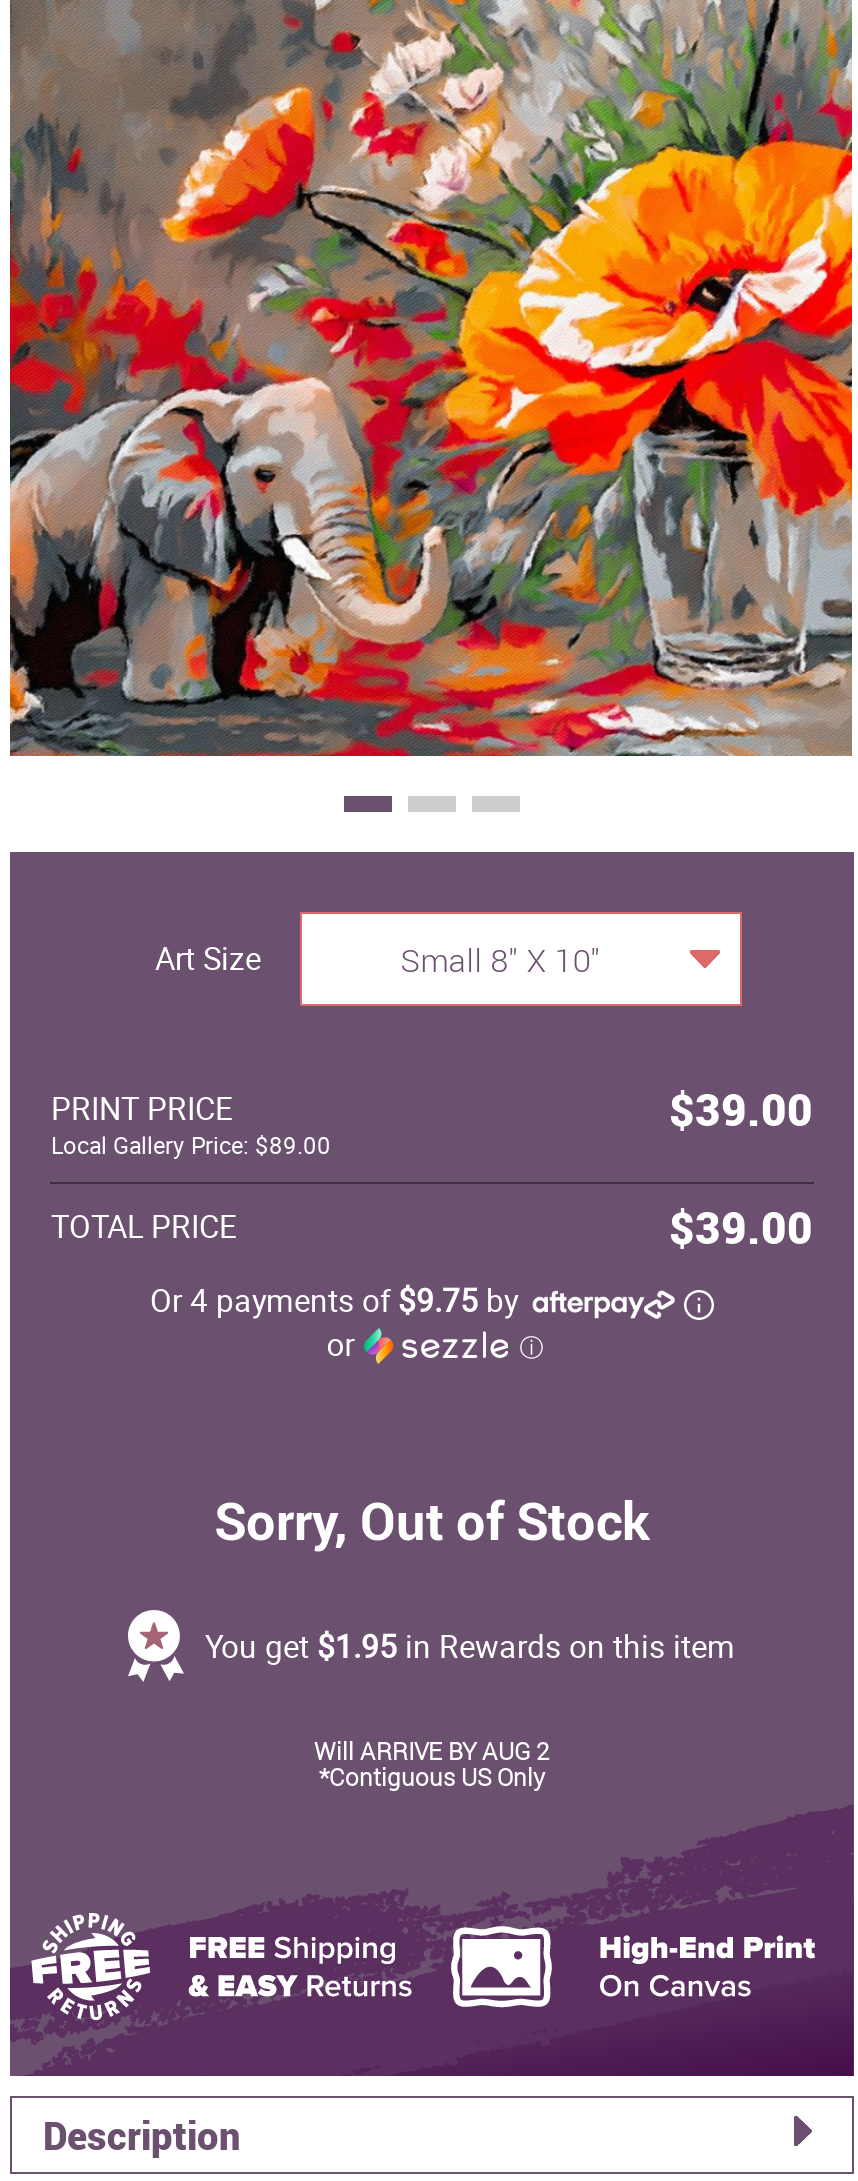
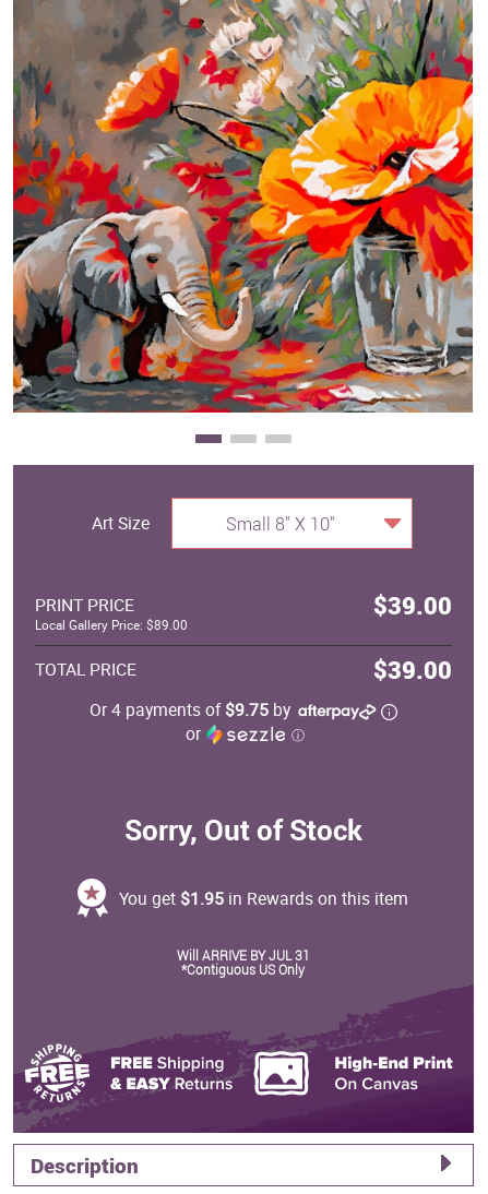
- Will ARRIVE BY AUG 2
+ Will ARRIVE BY JUL 31
